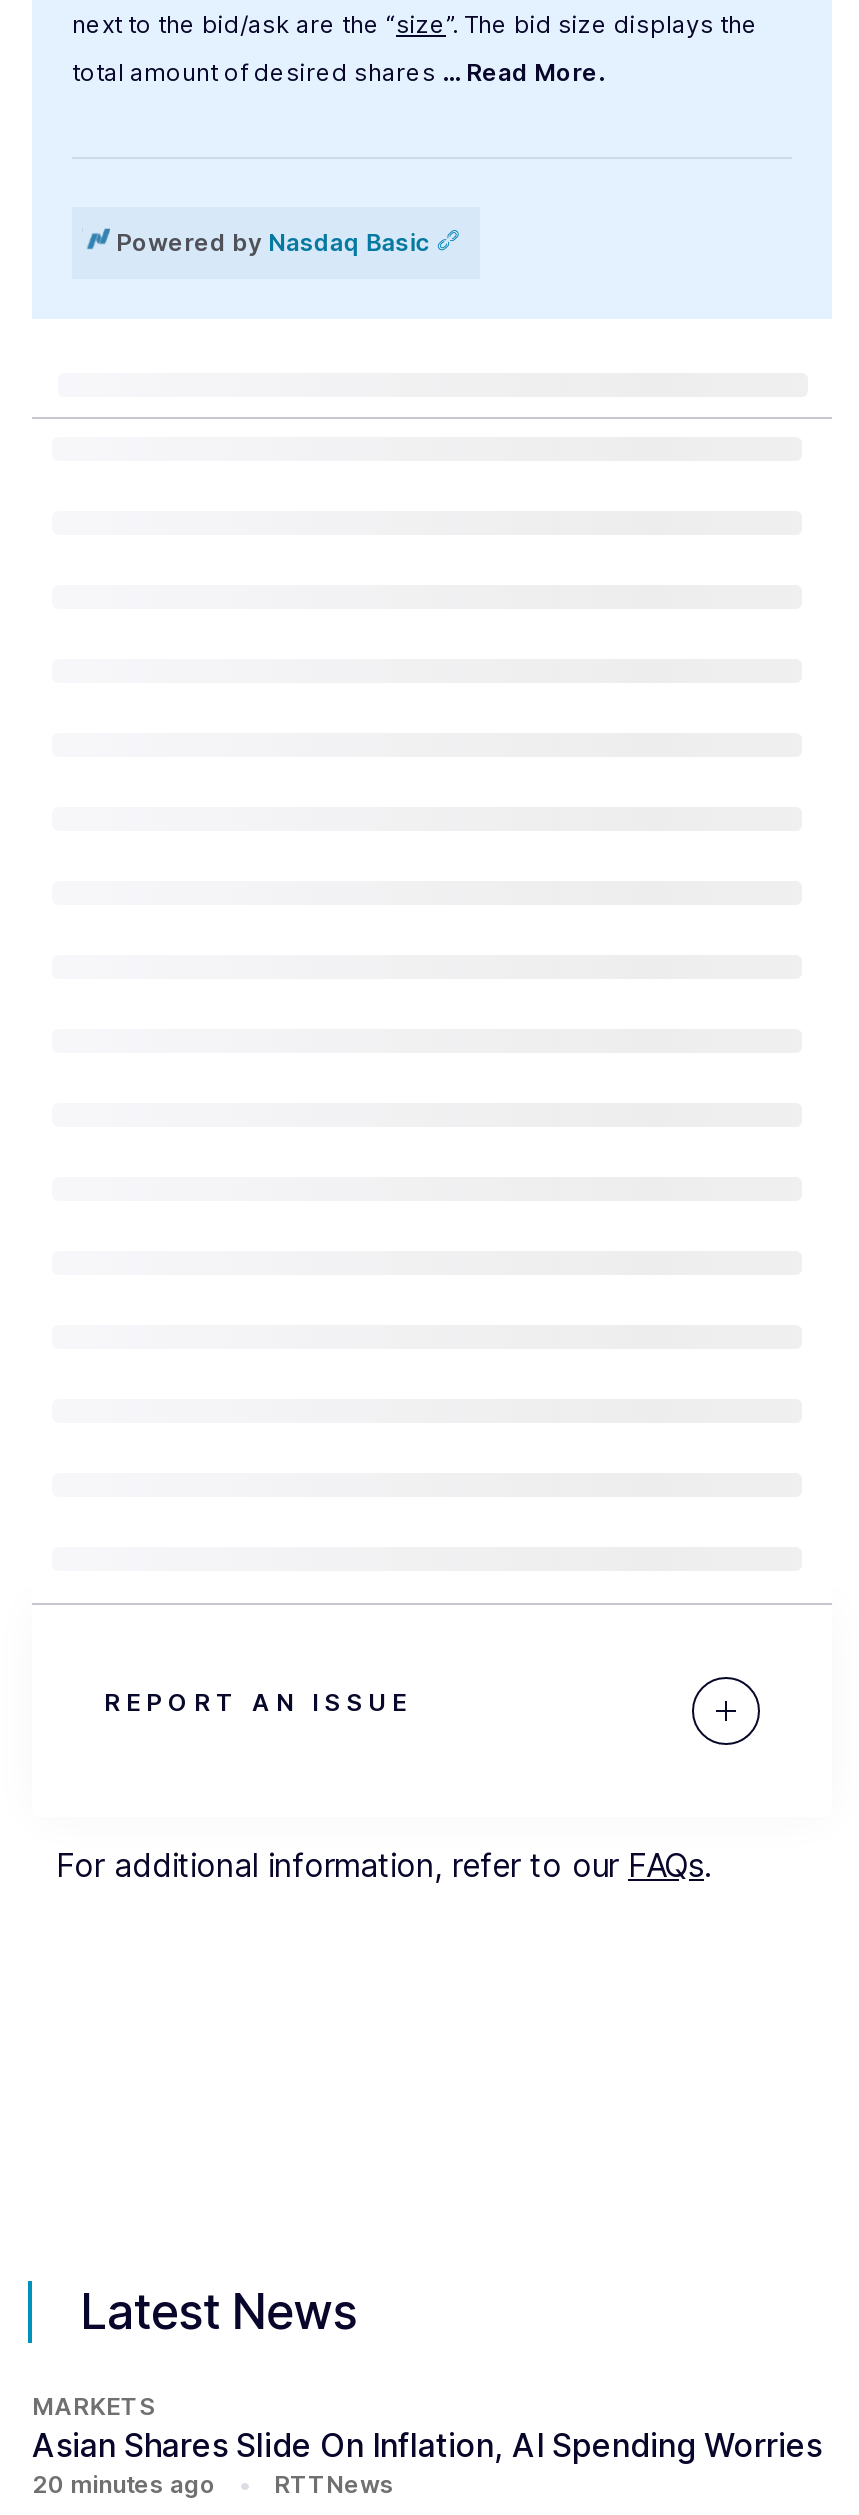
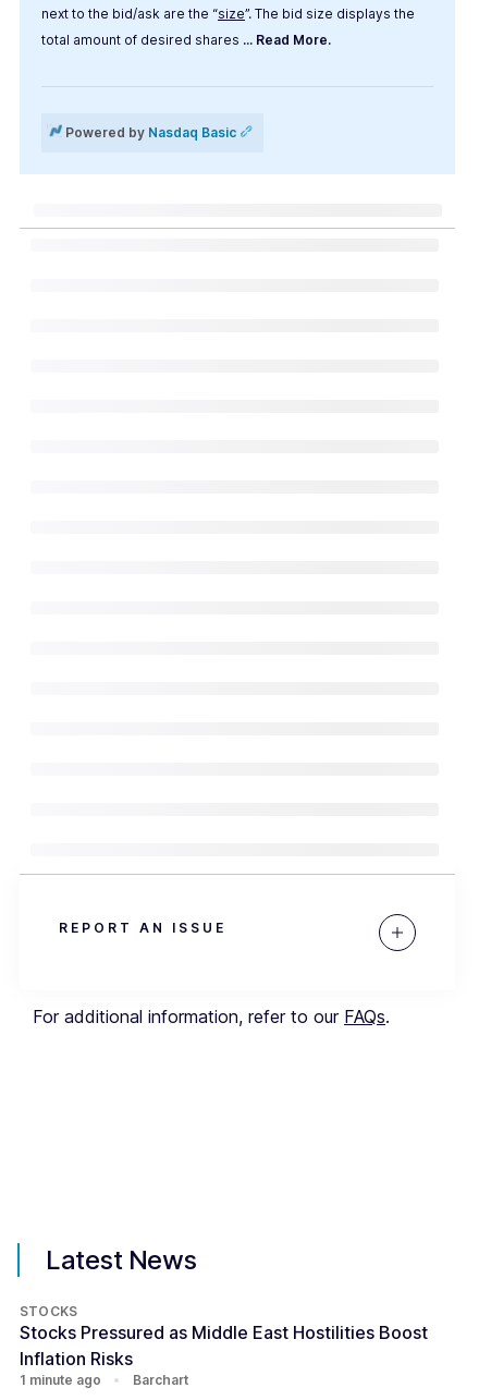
- MARKETS
- Asian Shares Slide On Inflation, AI Spending Worries
- 20 minutes ago
+ STOCKS
+ Stocks Pressured as Middle East Hostilities Boost
+ Inflation Risks
+ 1 minute ago

- RTTNews
+ Barchart
